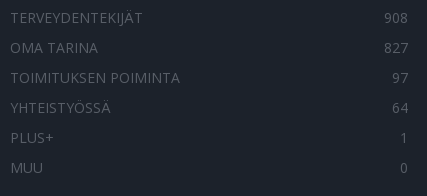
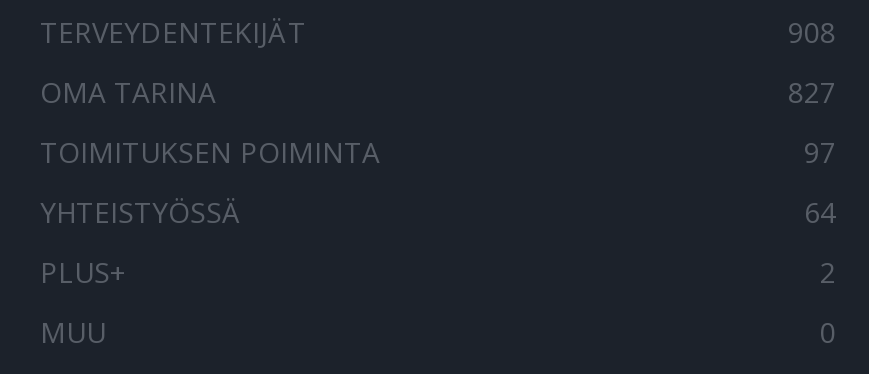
- 1
+ 2
